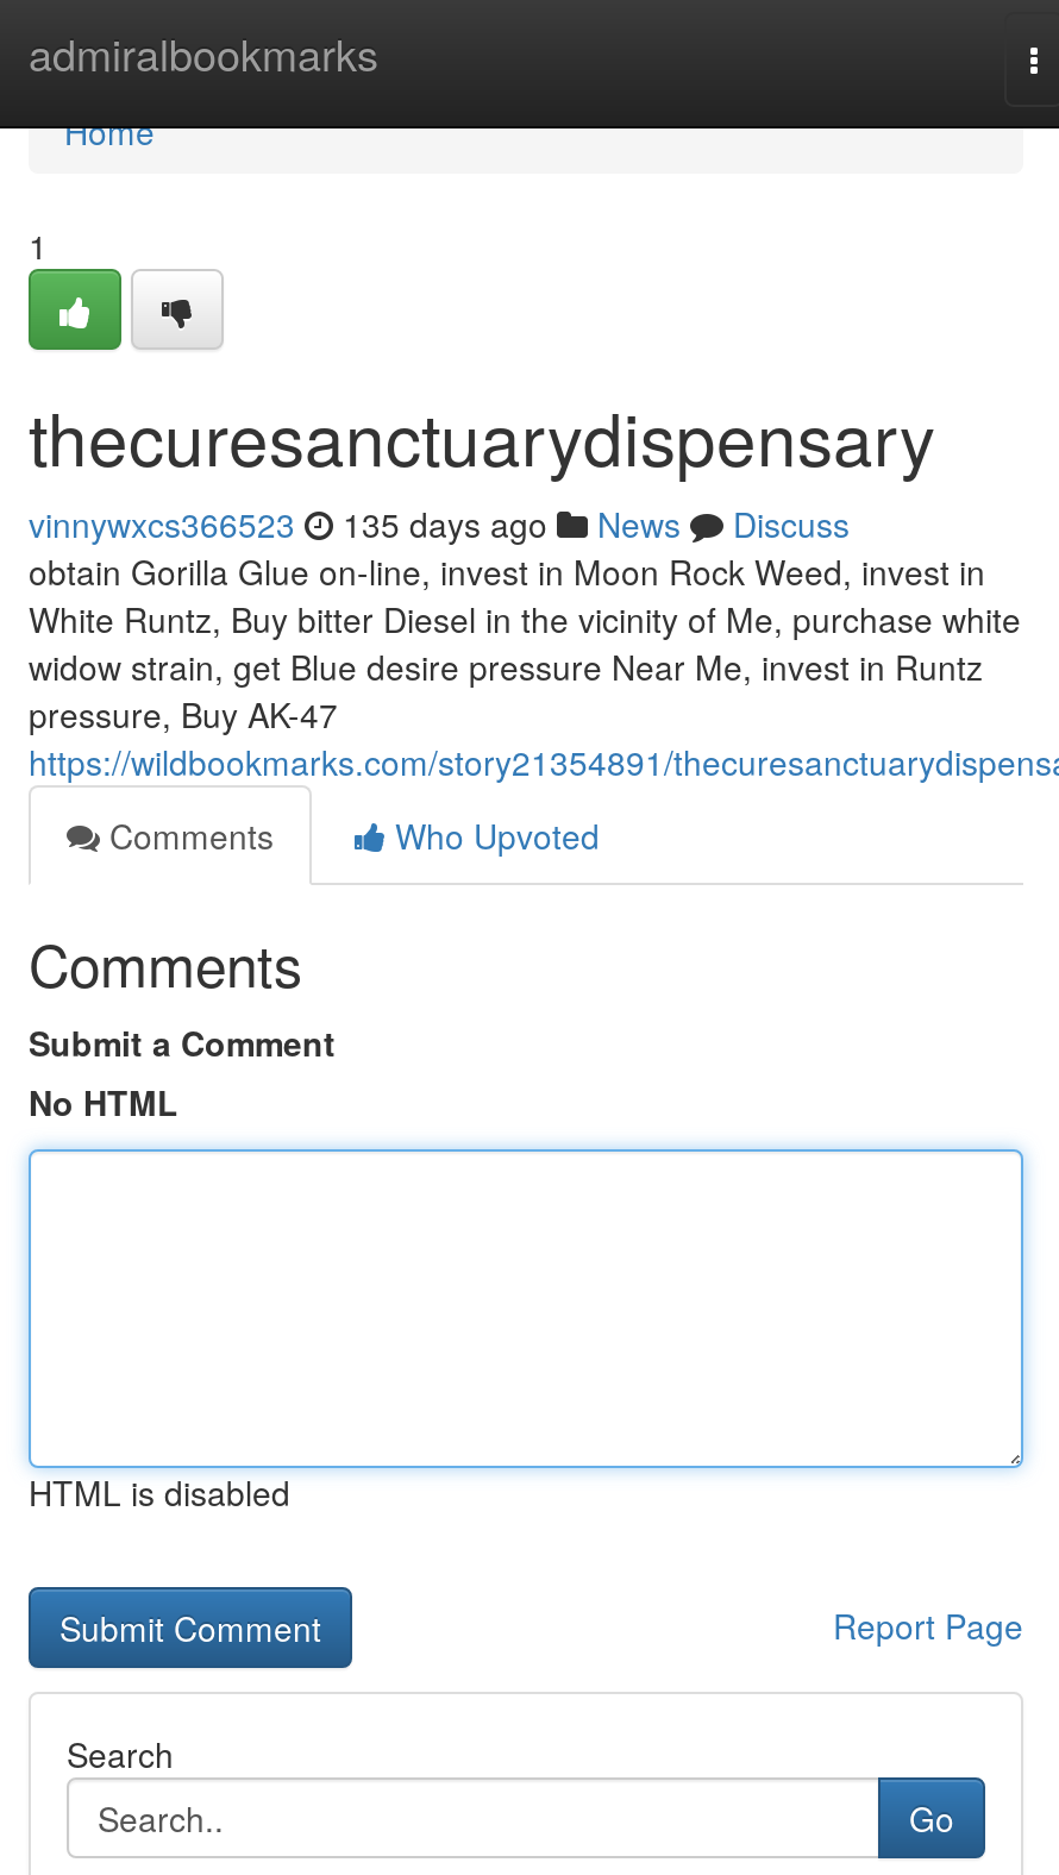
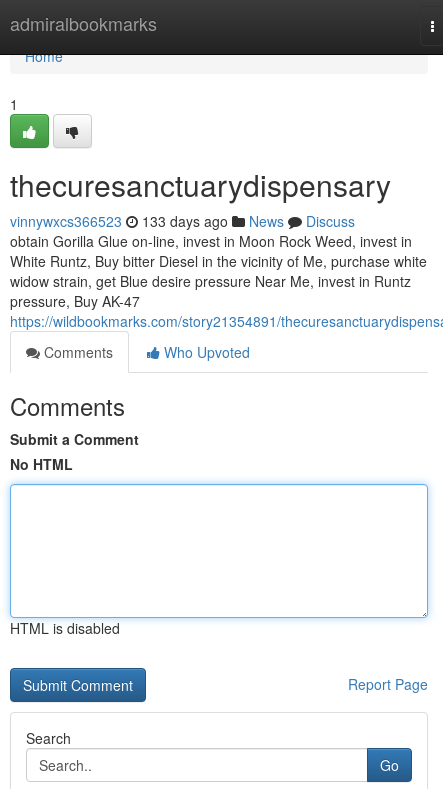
- vinnywxcs366523 135 days ago News Discuss
+ vinnywxcs366523 133 days ago News Discuss
